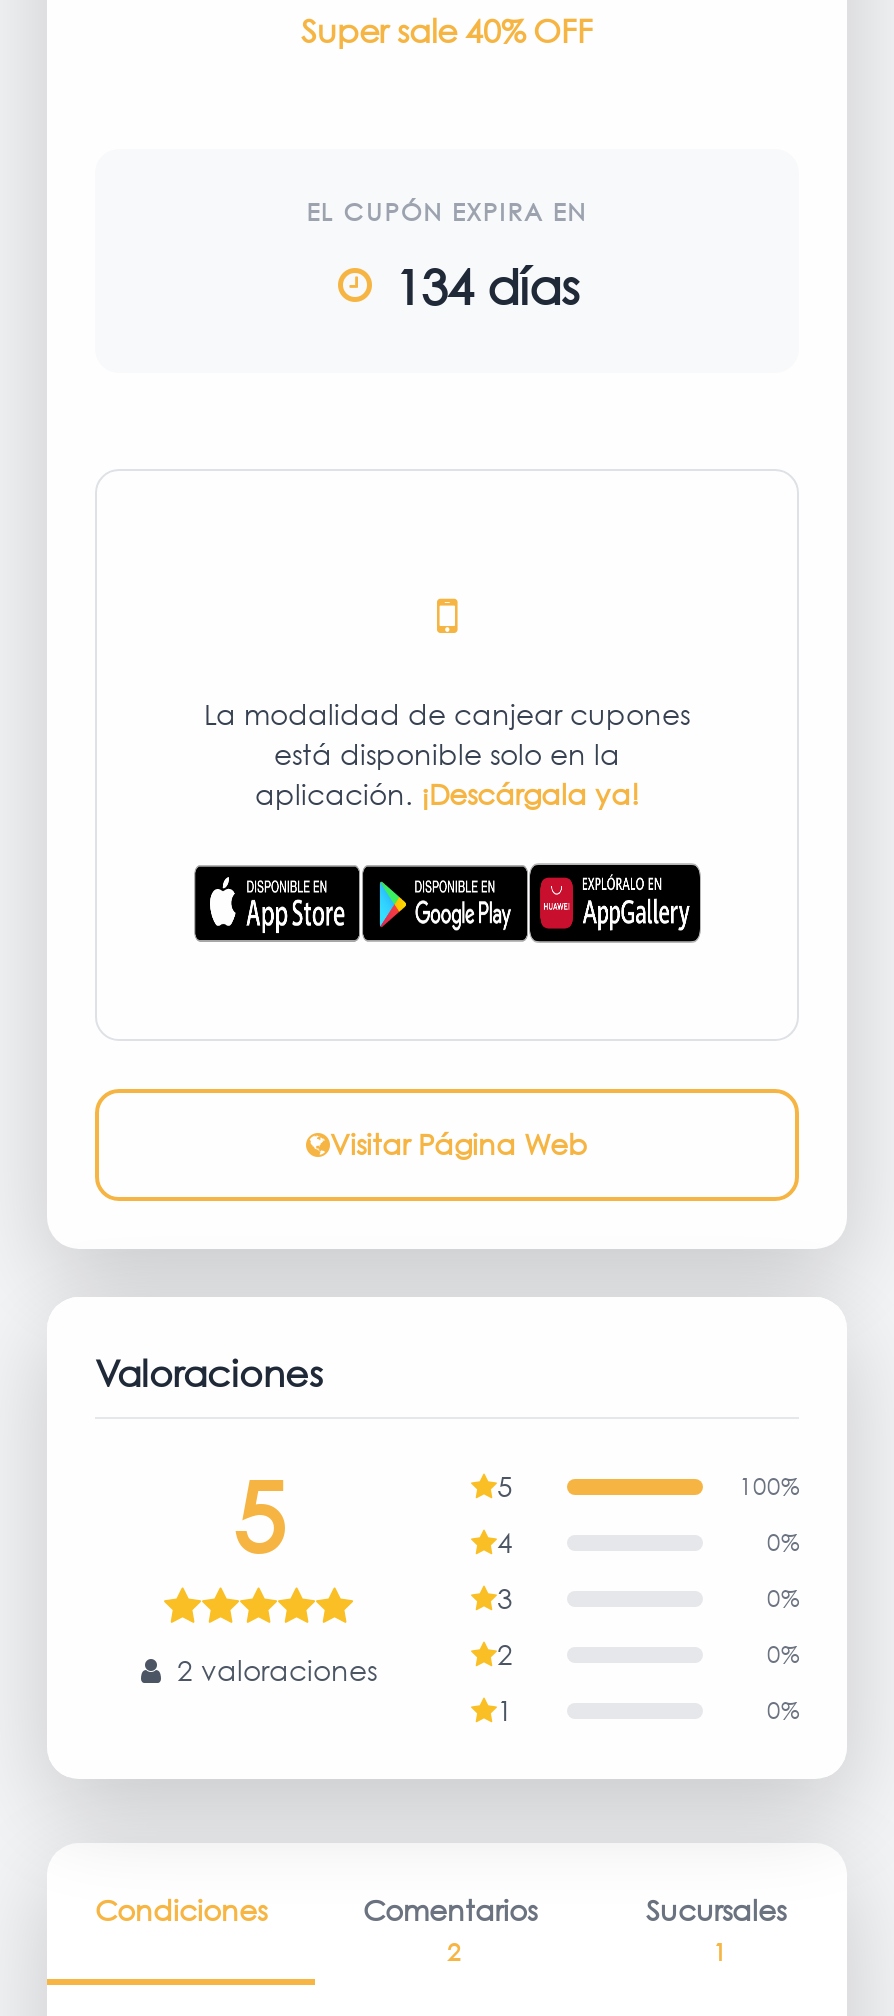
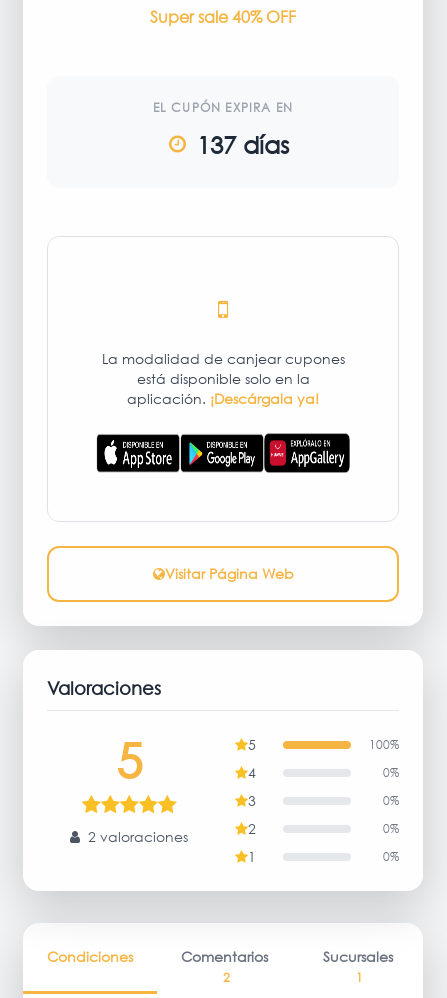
- 134 días
+ 137 días
